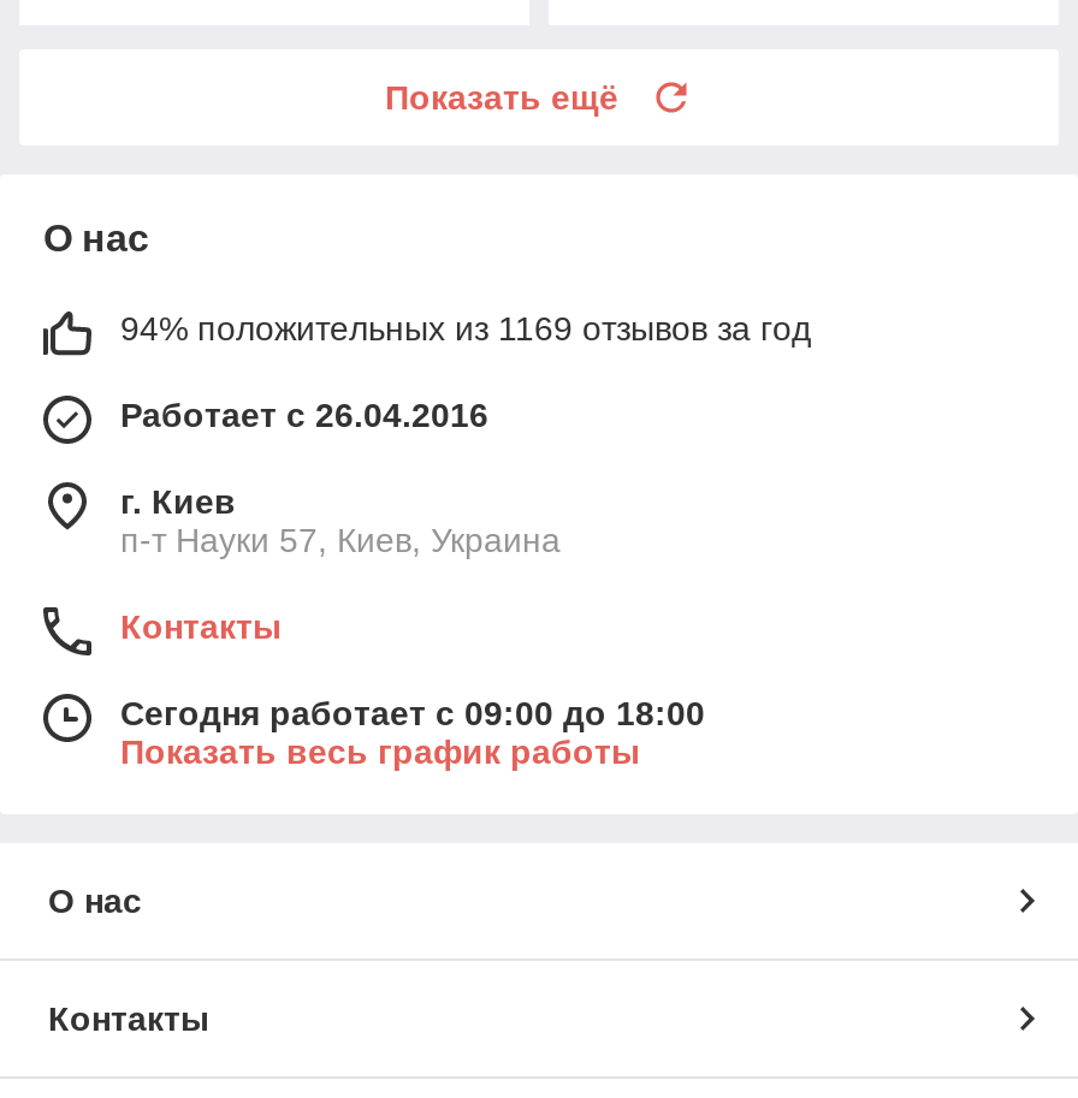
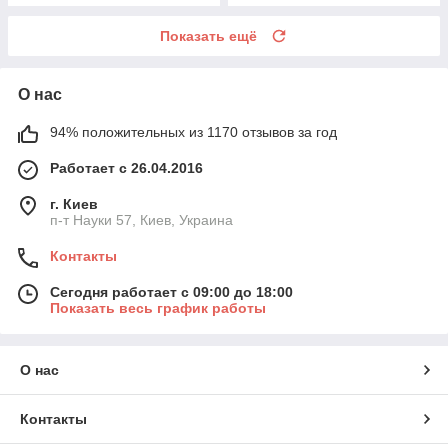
- 94% положительных из 1169 отзывов за год
+ 94% положительных из 1170 отзывов за год
